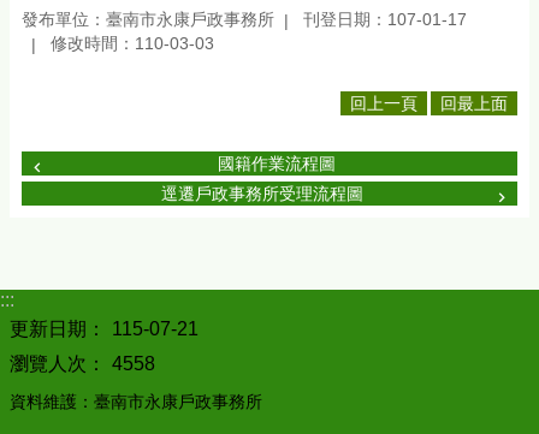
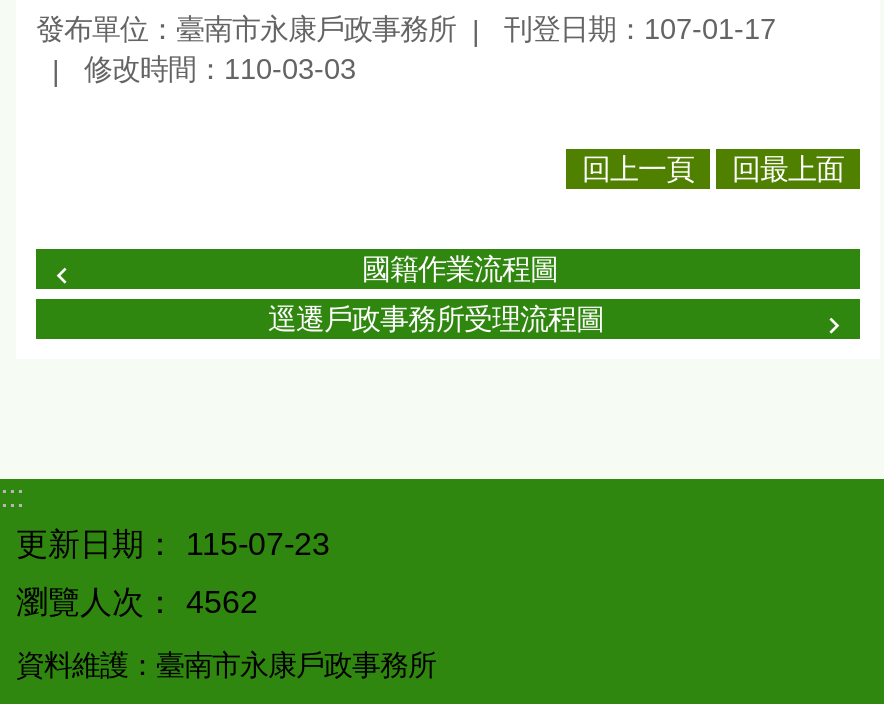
- 更新日期： 115-07-21
+ 更新日期： 115-07-23

- 瀏覽人次： 4558
+ 瀏覽人次： 4562
